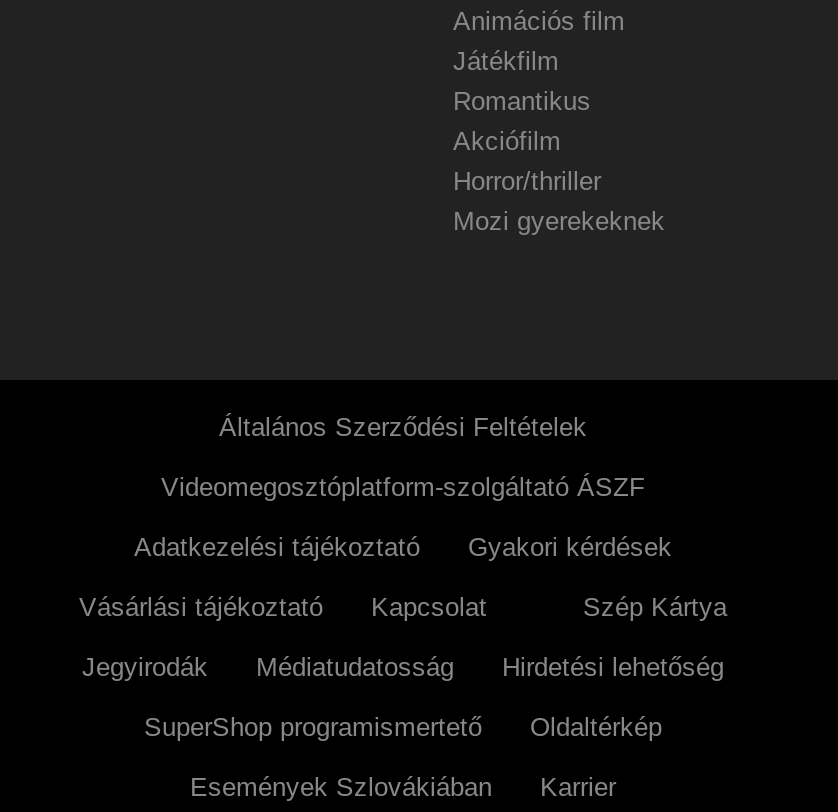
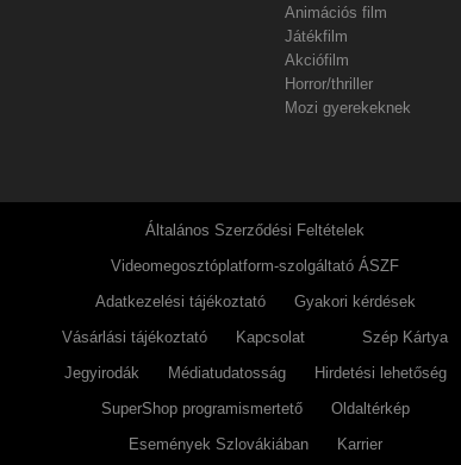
- Romantikus
